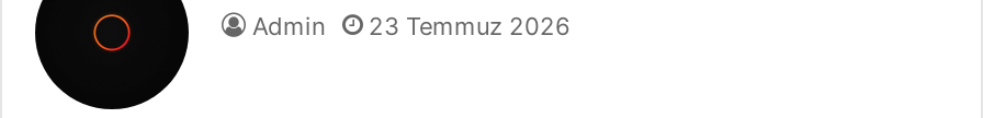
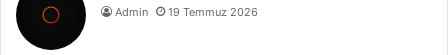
- Admin 23 Temmuz 2026
+ Admin 19 Temmuz 2026
